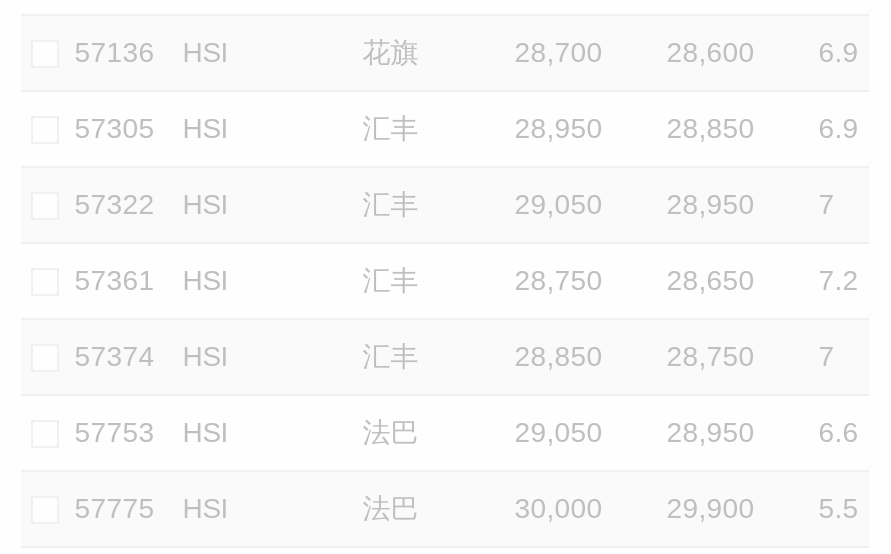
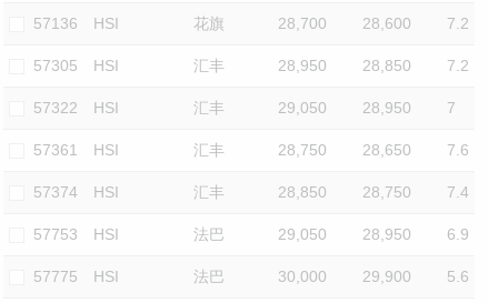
- 28,700 28,600 6.9
+ 28,700 28,600 7.2

- 28,950 28,850 6.9
+ 28,950 28,850 7.2

- 28,750 28,650 7.2
+ 28,750 28,650 7.6

- 28,850 28,750 7
+ 28,850 28,750 7.4

- 29,050 28,950 6.6
+ 29,050 28,950 6.9

- 30,000 29,900 5.5
+ 30,000 29,900 5.6
